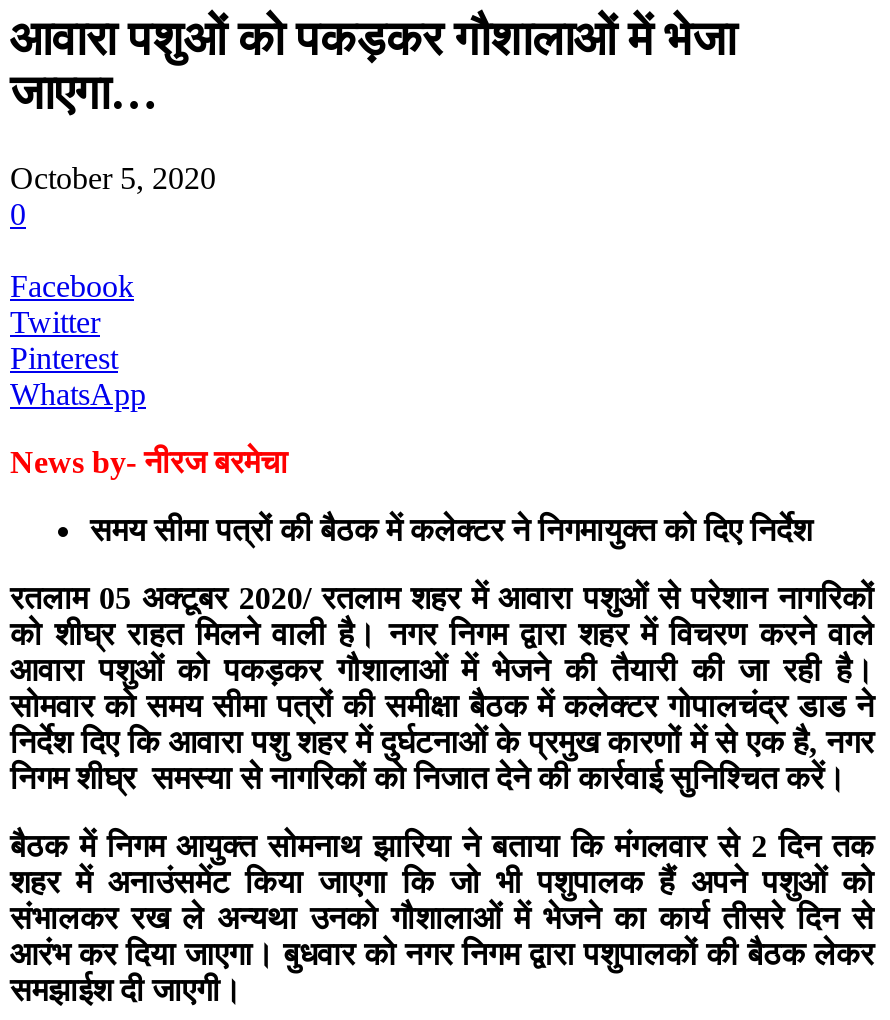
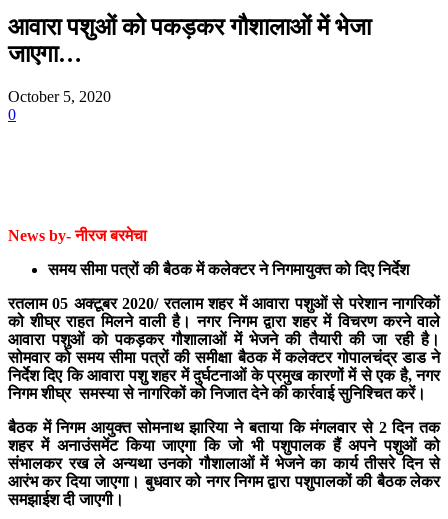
- Facebook
- Twitter
- Pinterest
- WhatsApp
